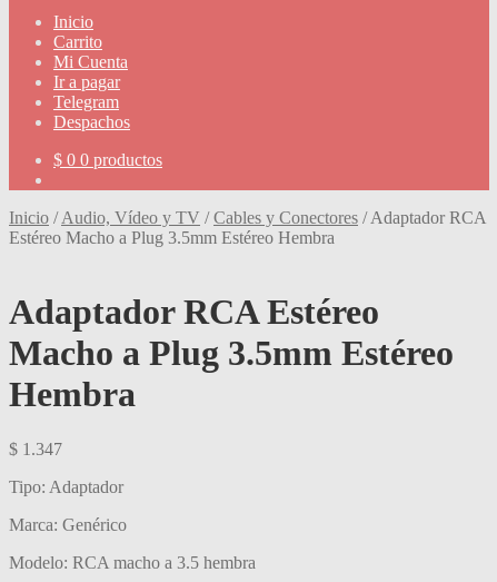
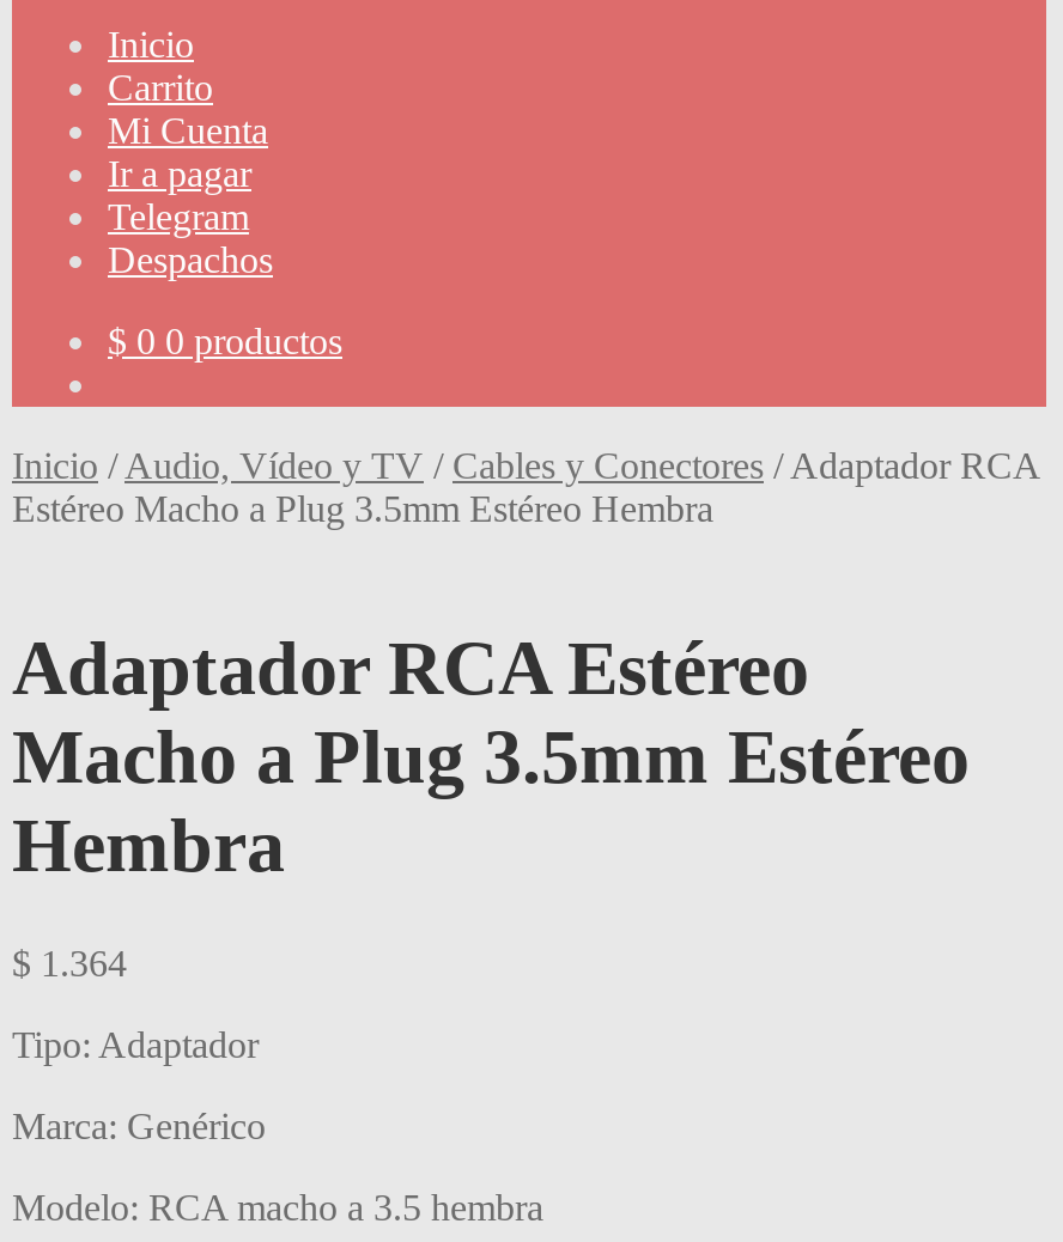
- $1.347
+ $1.364
